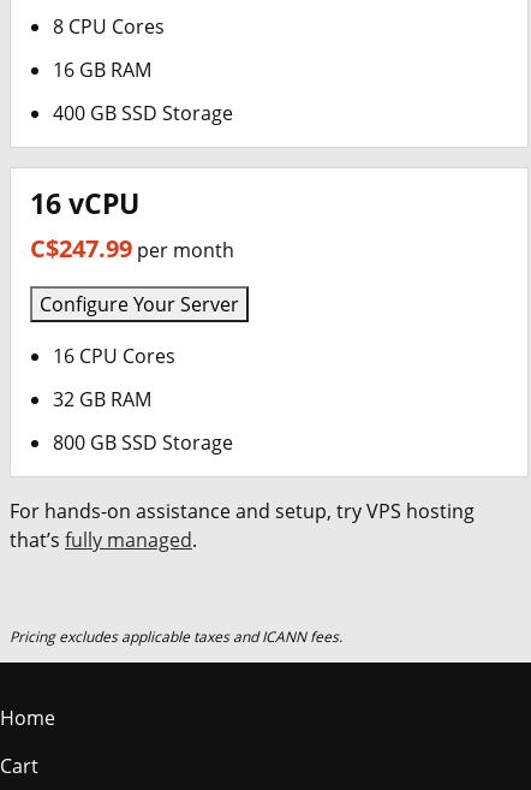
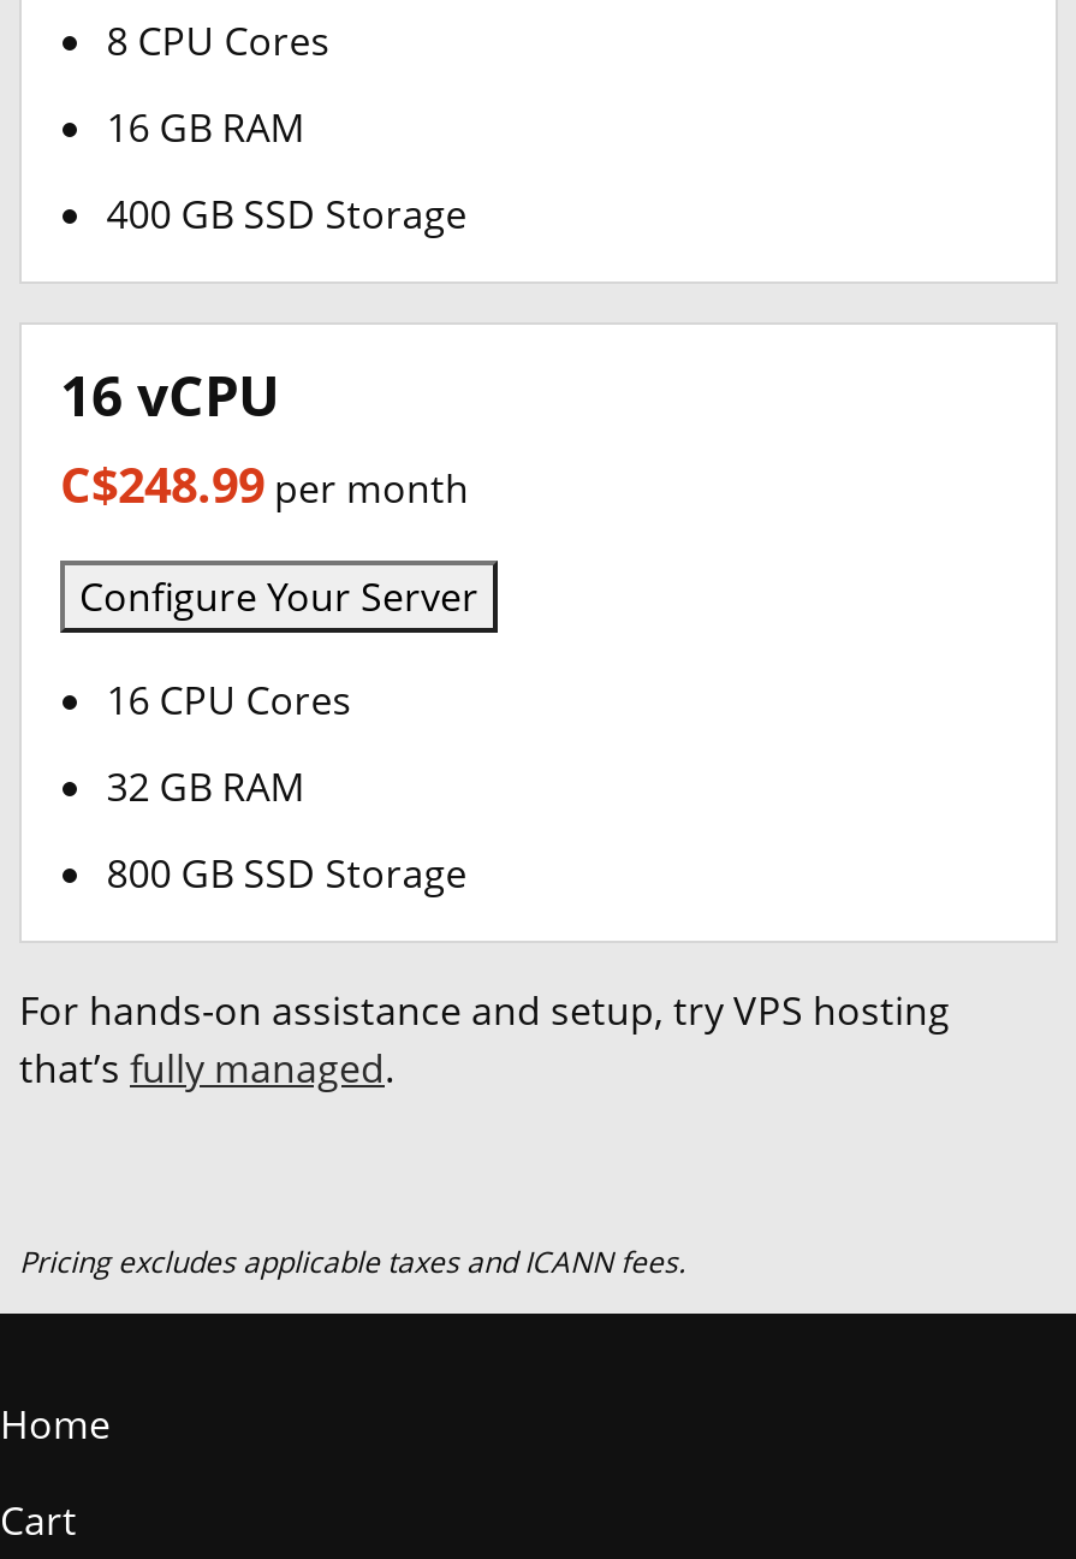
- C$247.99 per month
+ C$248.99 per month
